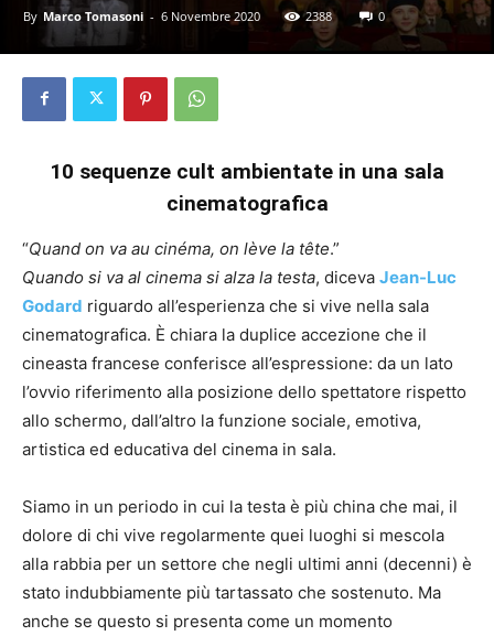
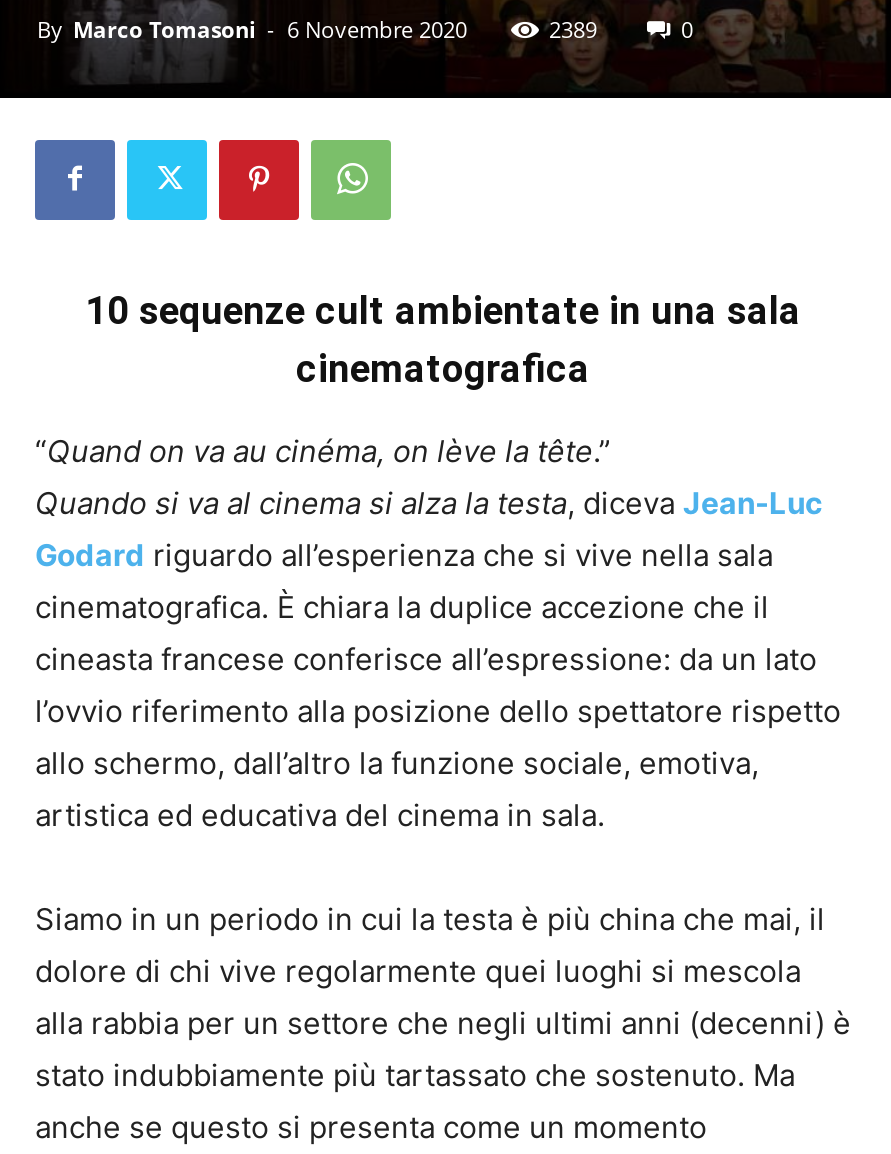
- 2388
+ 2389
